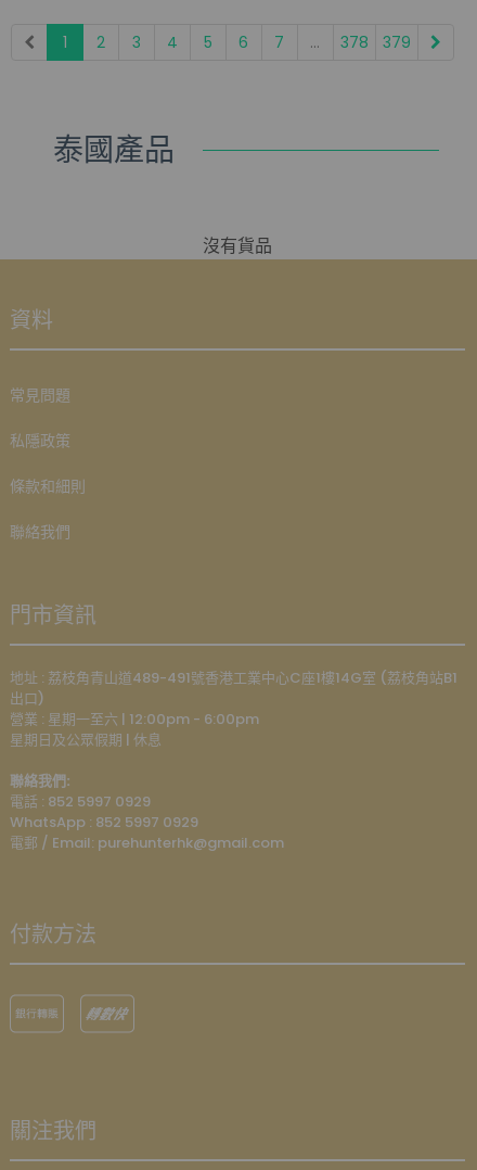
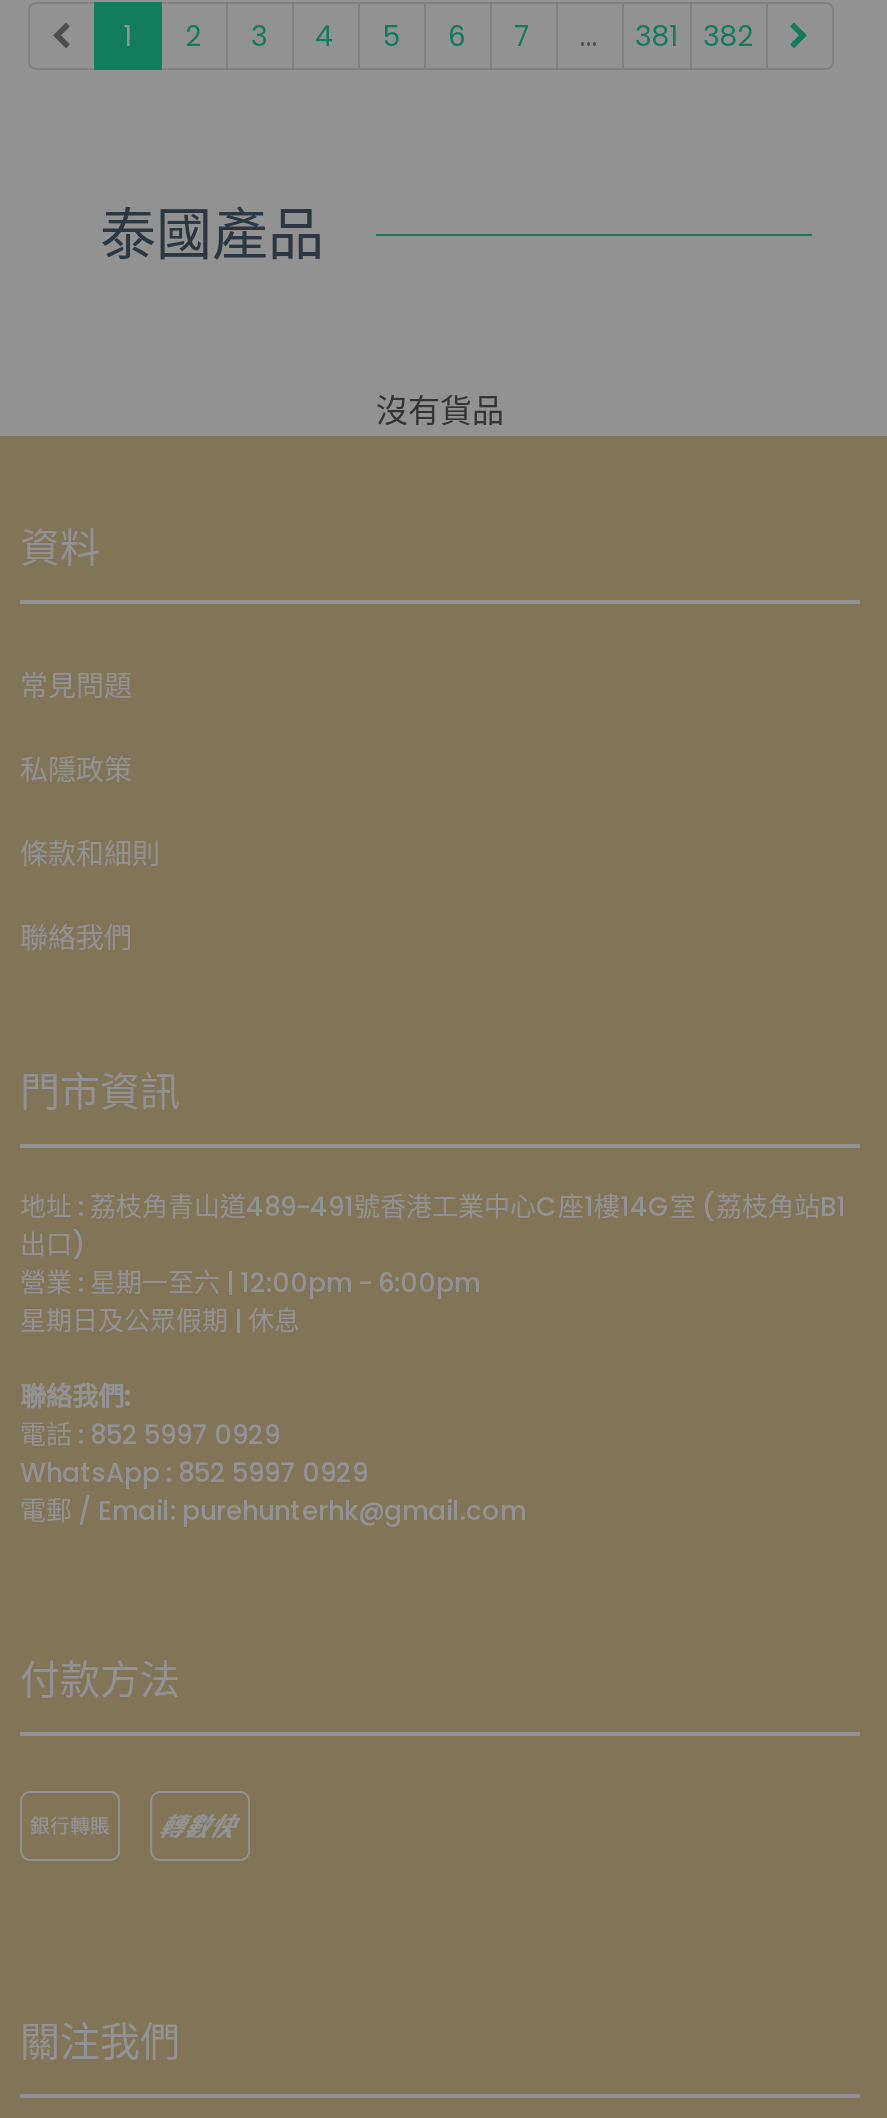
- 378
+ 381

- 379
+ 382
